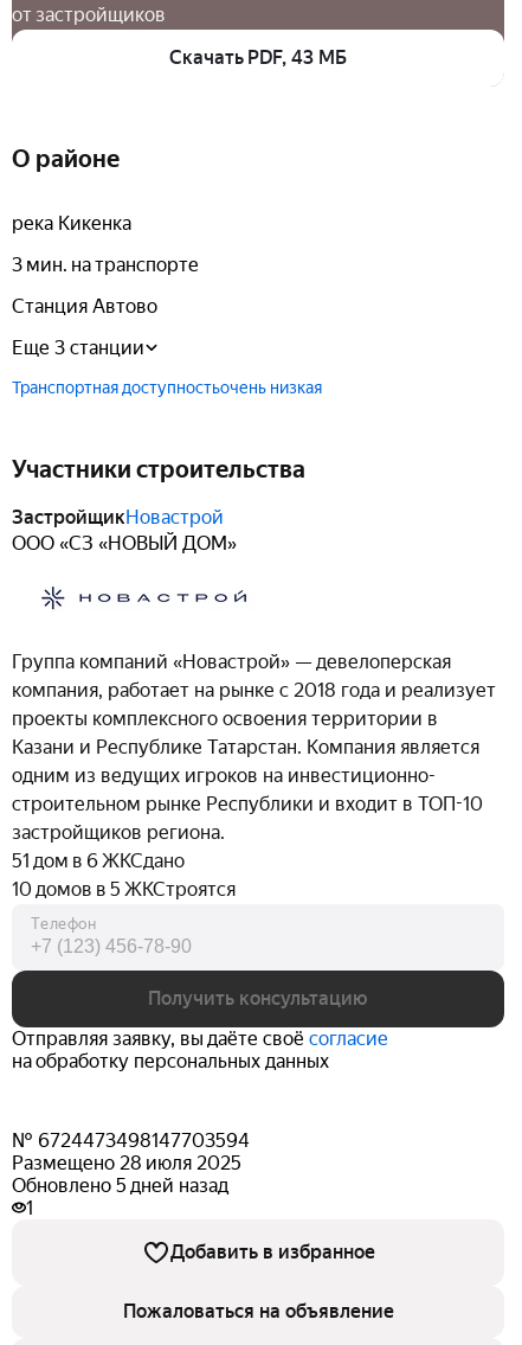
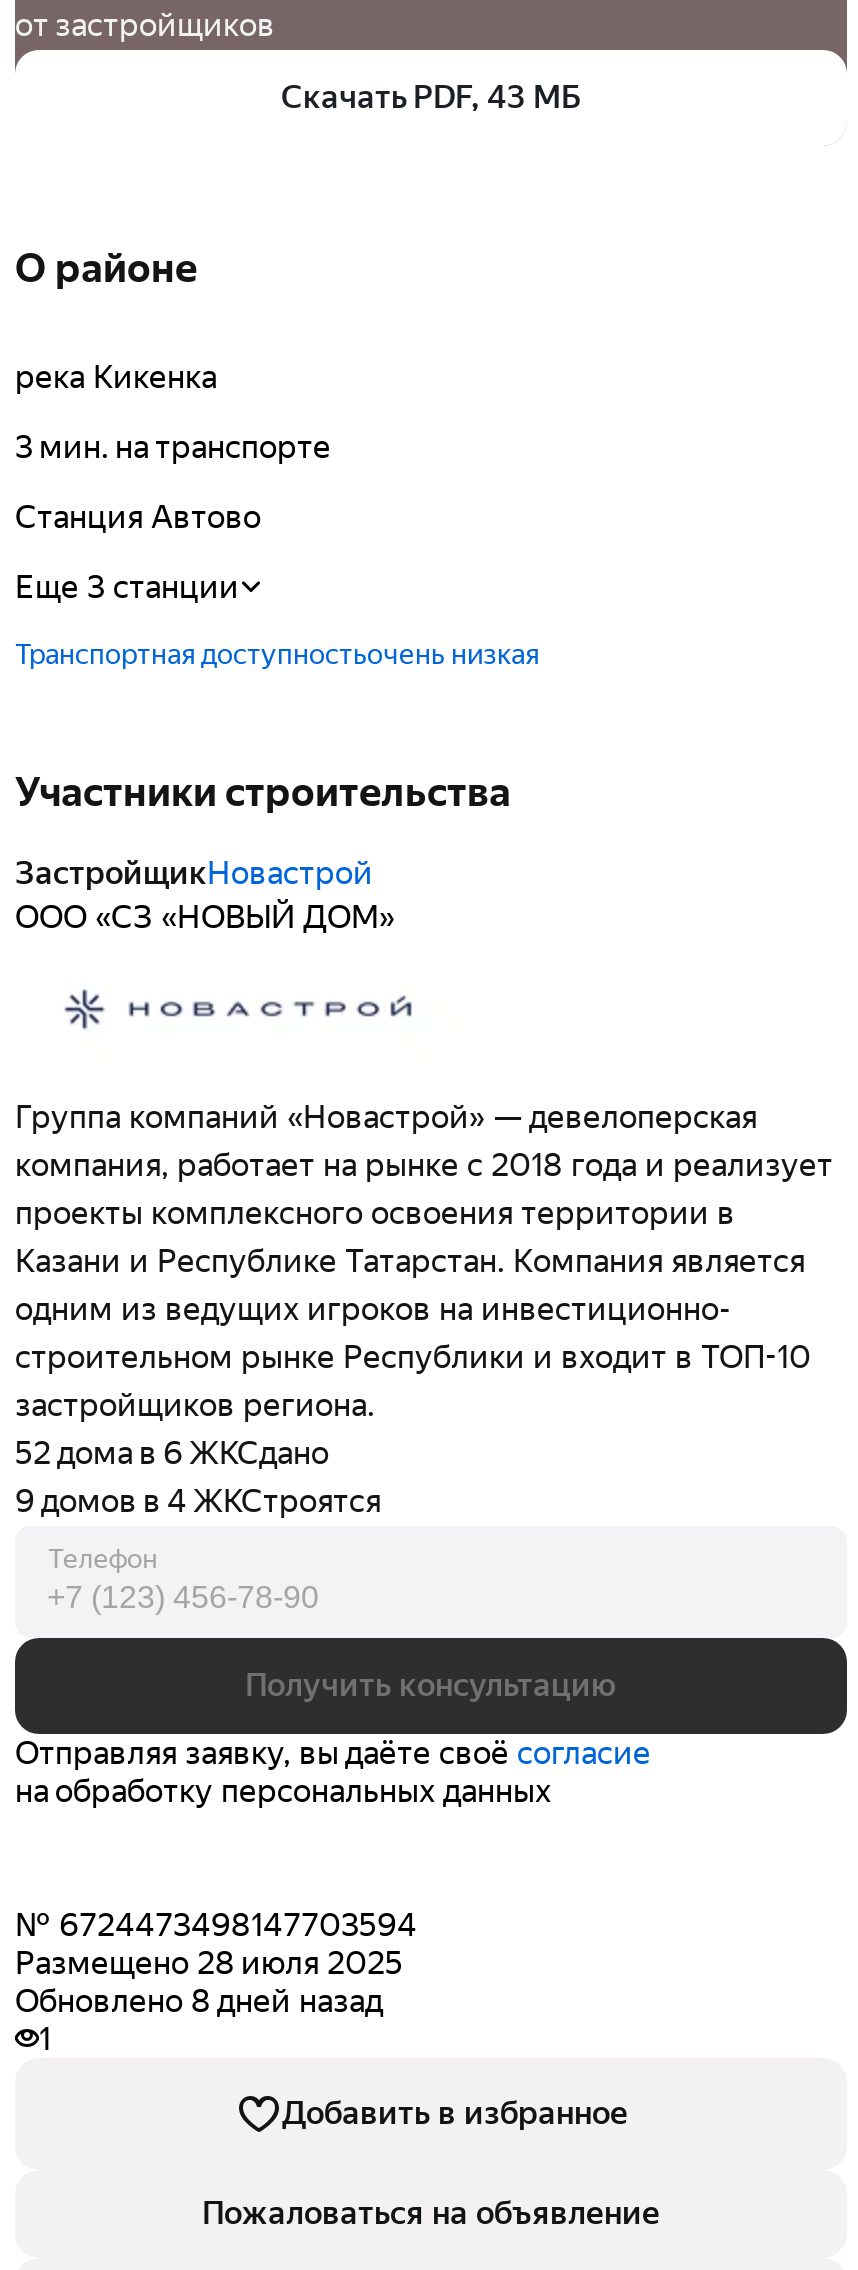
- 51 дом в 6 ЖКСдано
+ 52 дома в 6 ЖКСдано

- 10 домов в 5 ЖКСтроятся
+ 9 домов в 4 ЖКСтроятся

- Обновлено 5 дней назад
+ Обновлено 8 дней назад
